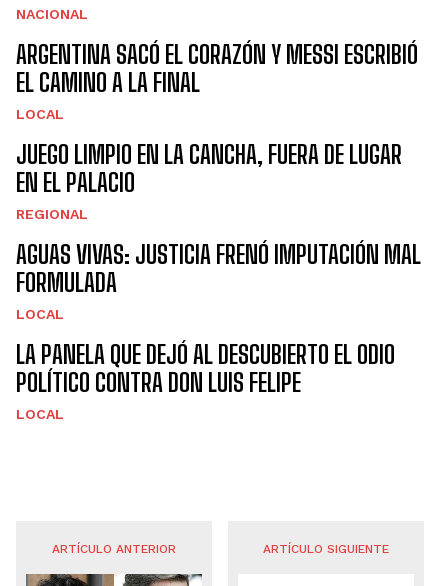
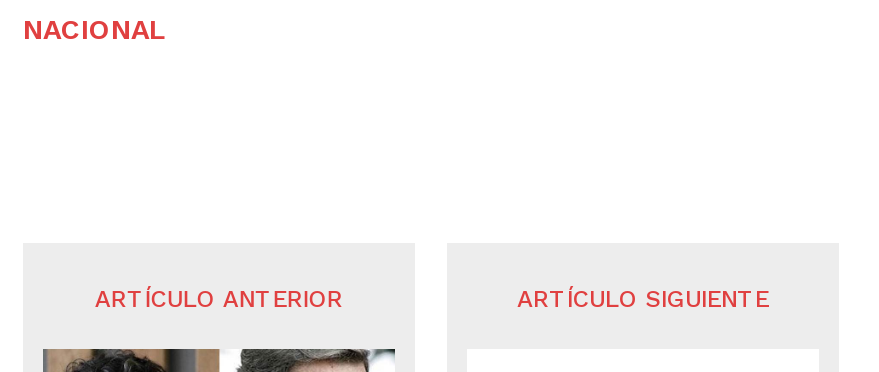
- ARGENTINA SACÓ EL CORAZÓN Y MESSI ESCRIBIÓ
- EL CAMINO A LA FINAL
- LOCAL
- JUEGO LIMPIO EN LA CANCHA, FUERA DE LUGAR
- EN EL PALACIO
- REGIONAL
- AGUAS VIVAS: JUSTICIA FRENÓ IMPUTACIÓN MAL
- FORMULADA
- LOCAL
- LA PANELA QUE DEJÓ AL DESCUBIERTO EL ODIO
- POLÍTICO CONTRA DON LUIS FELIPE
- LOCAL
